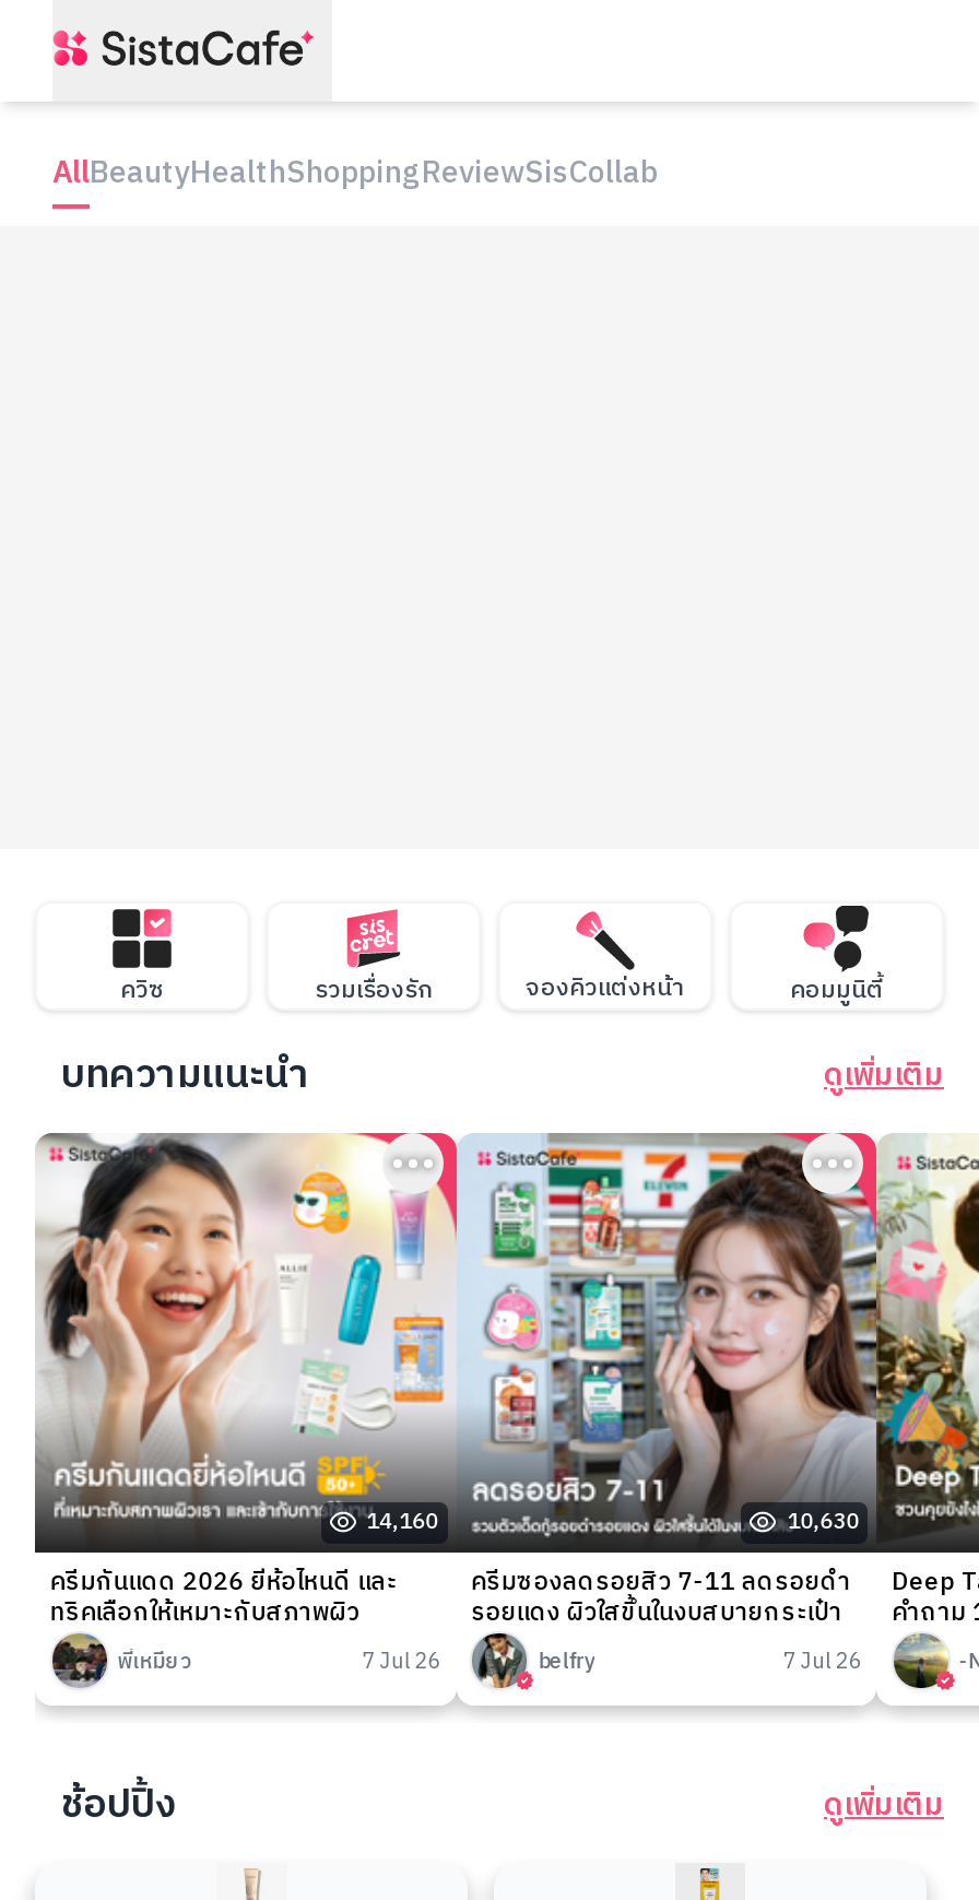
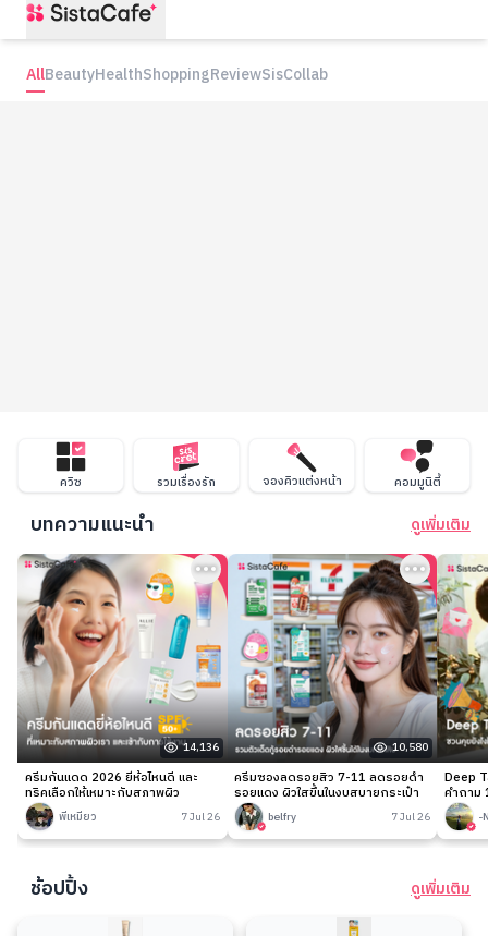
- 14,160
+ 14,136

- 10,630
+ 10,580
